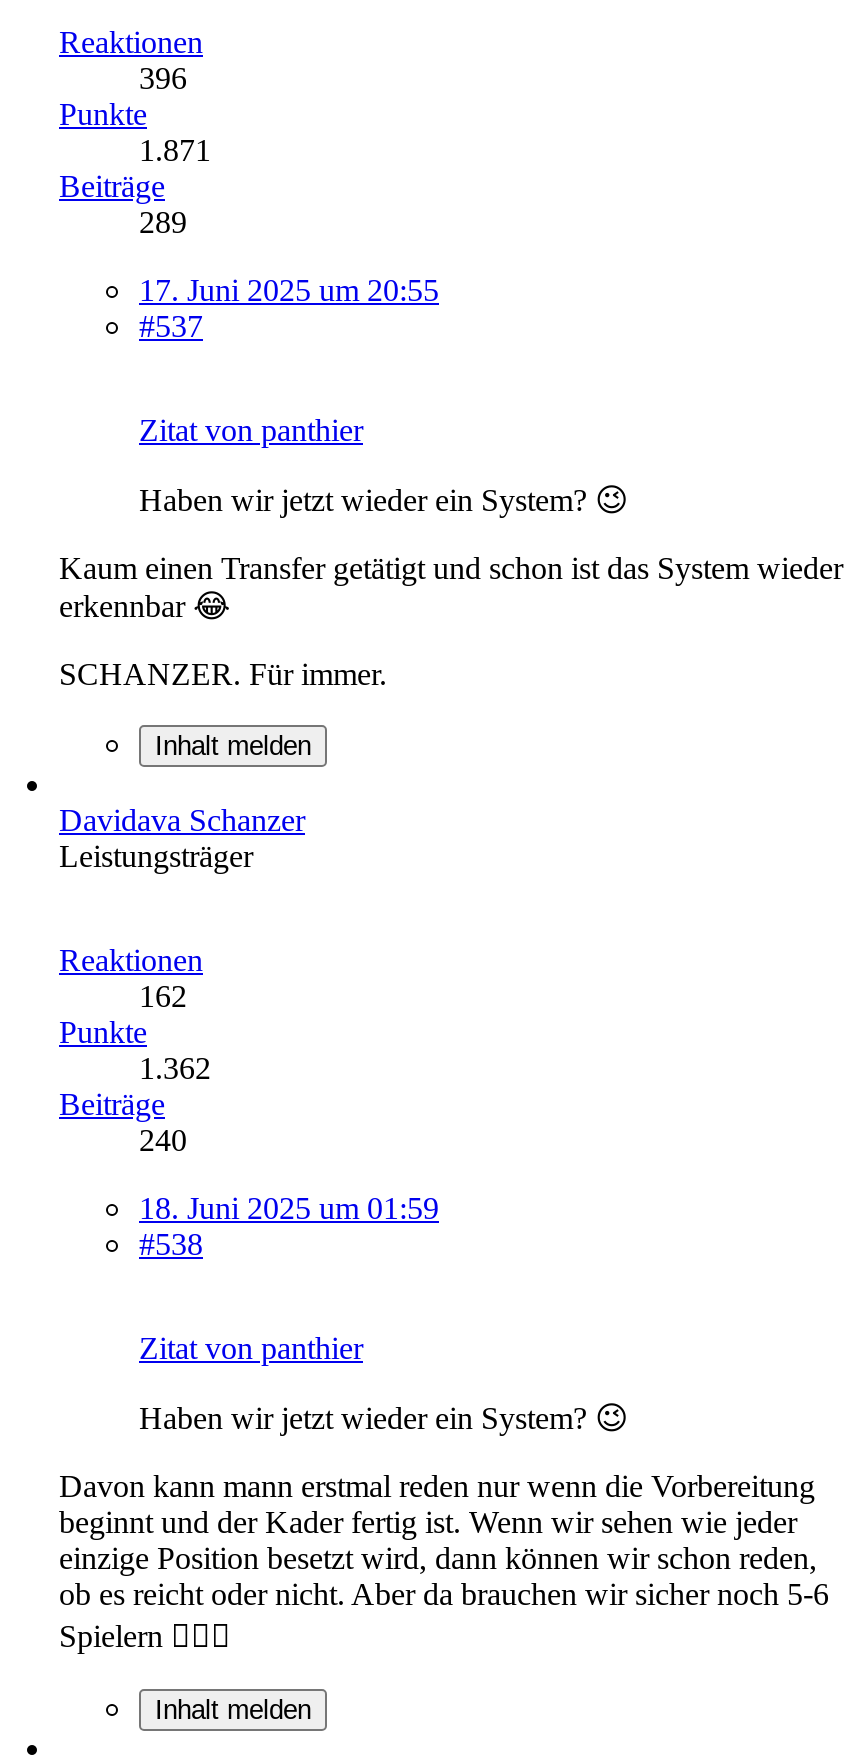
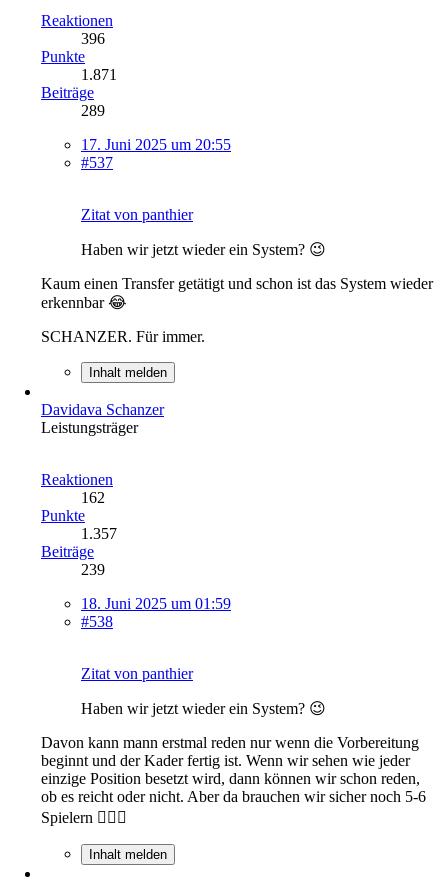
- 1.362
+ 1.357

- 240
+ 239
